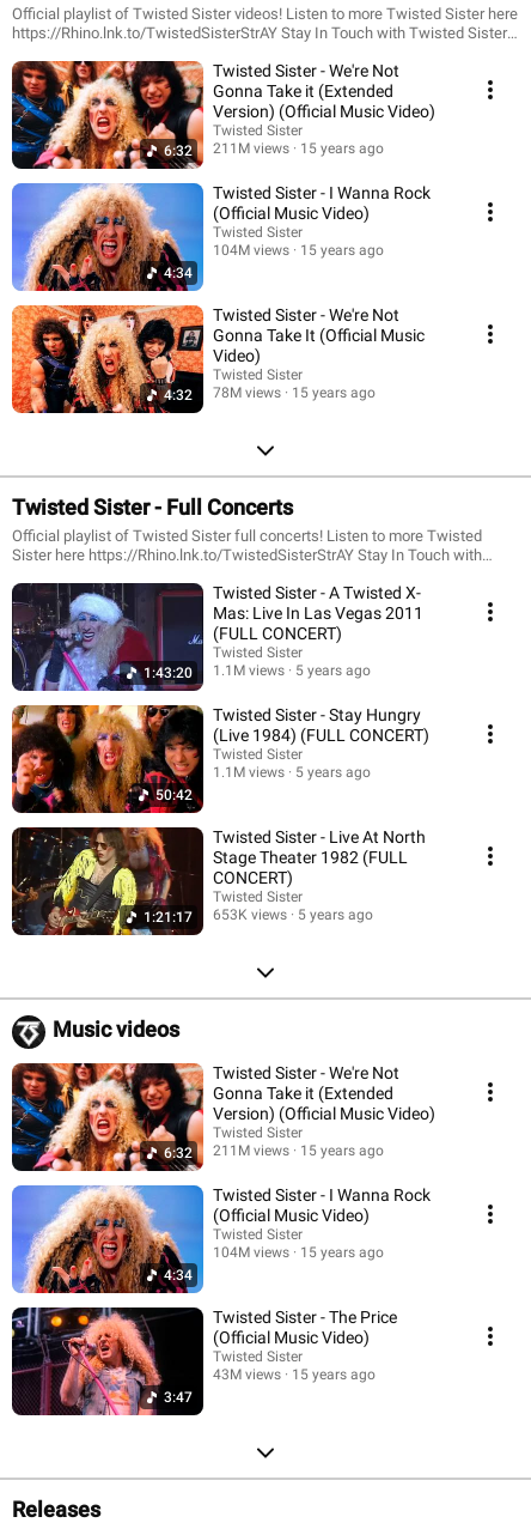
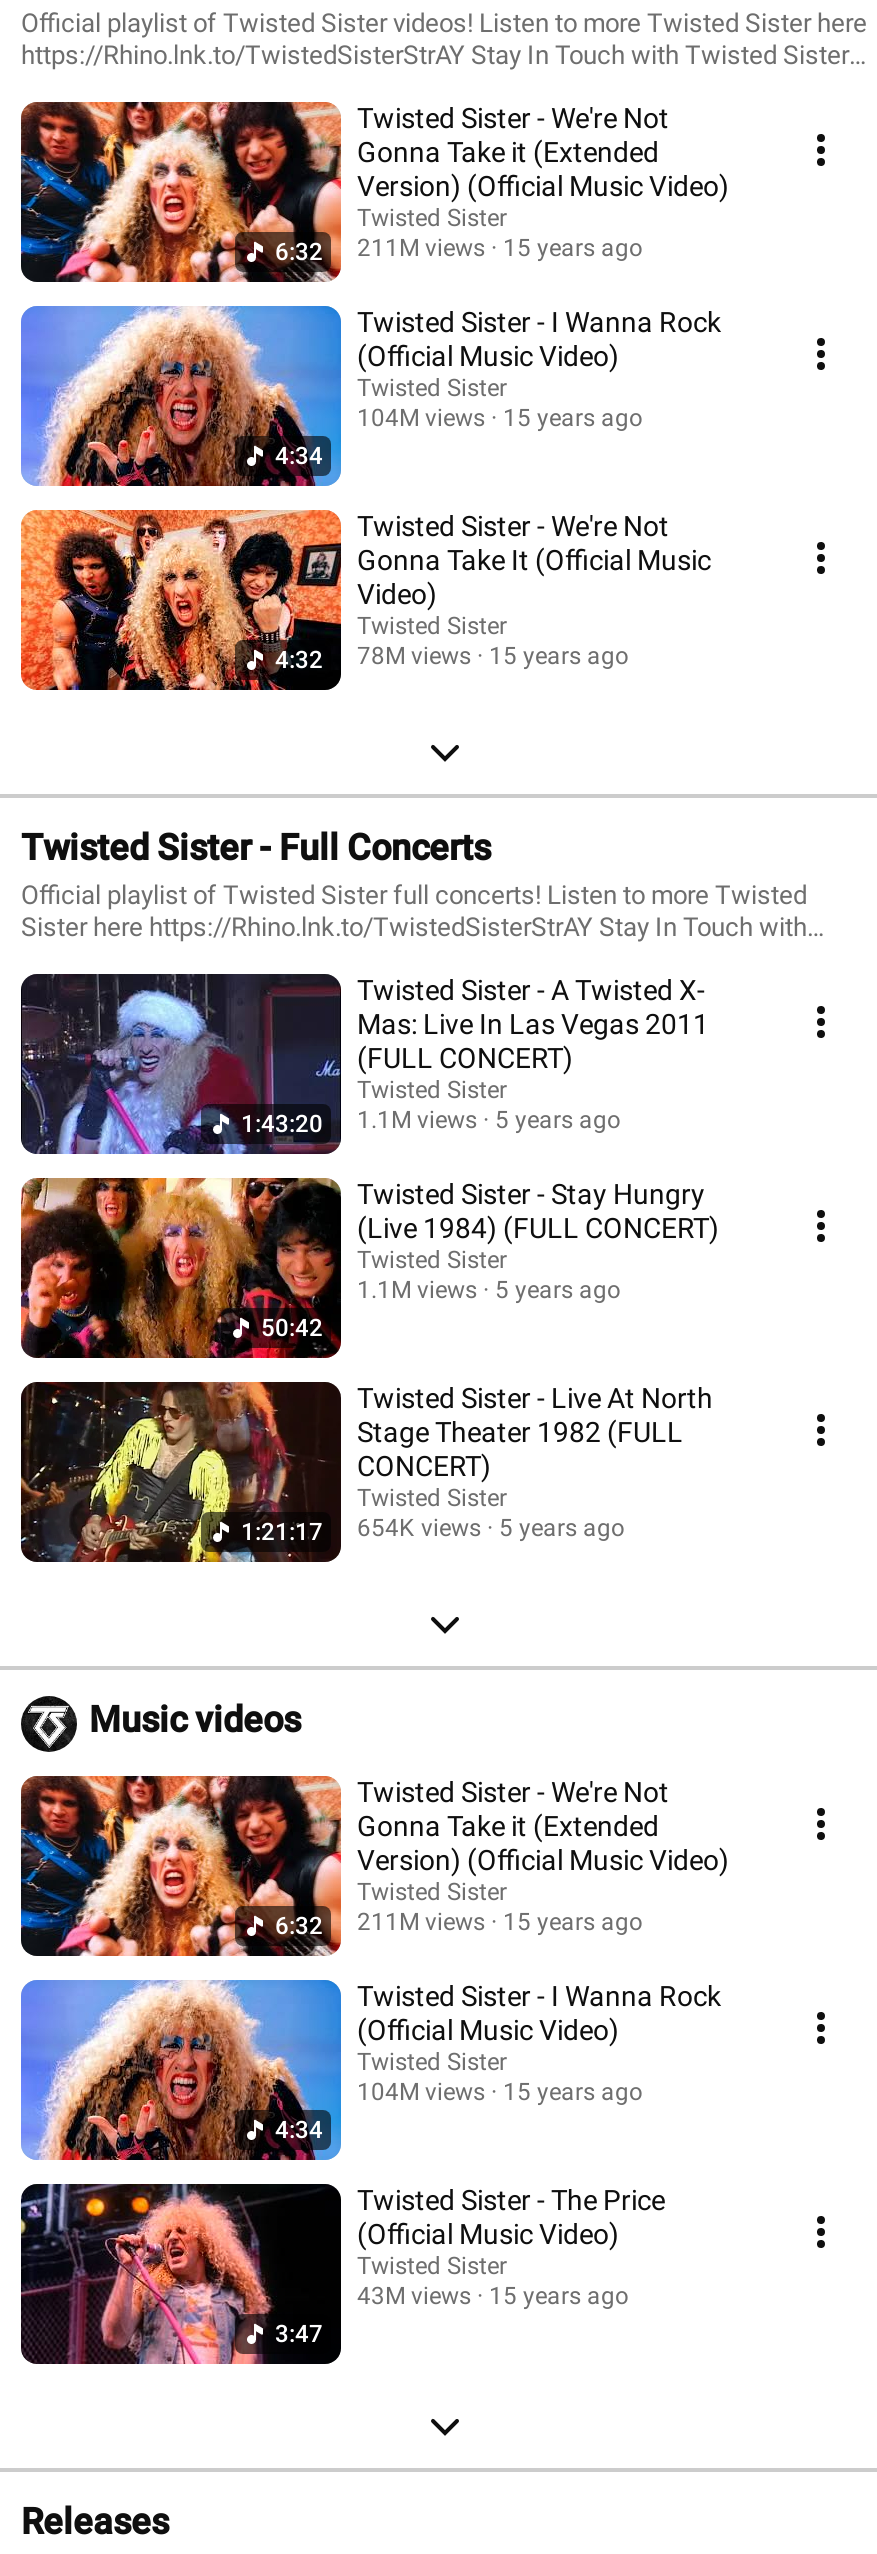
- 1:21:17 653K views 5 years ago
+ 1:21:17 654K views 5 years ago
